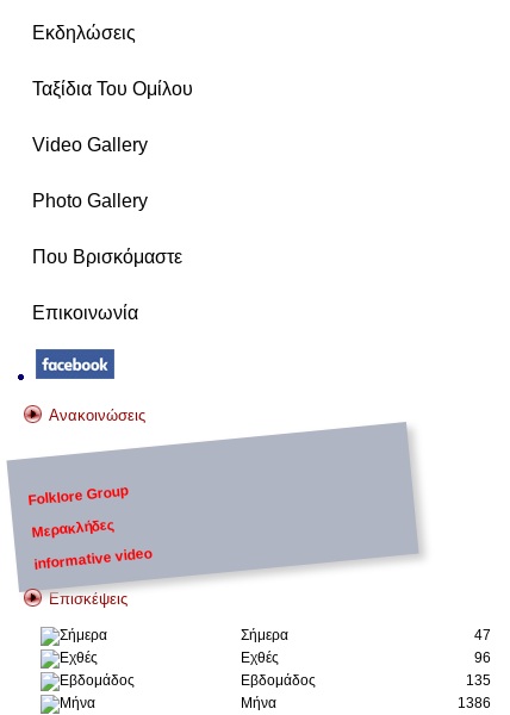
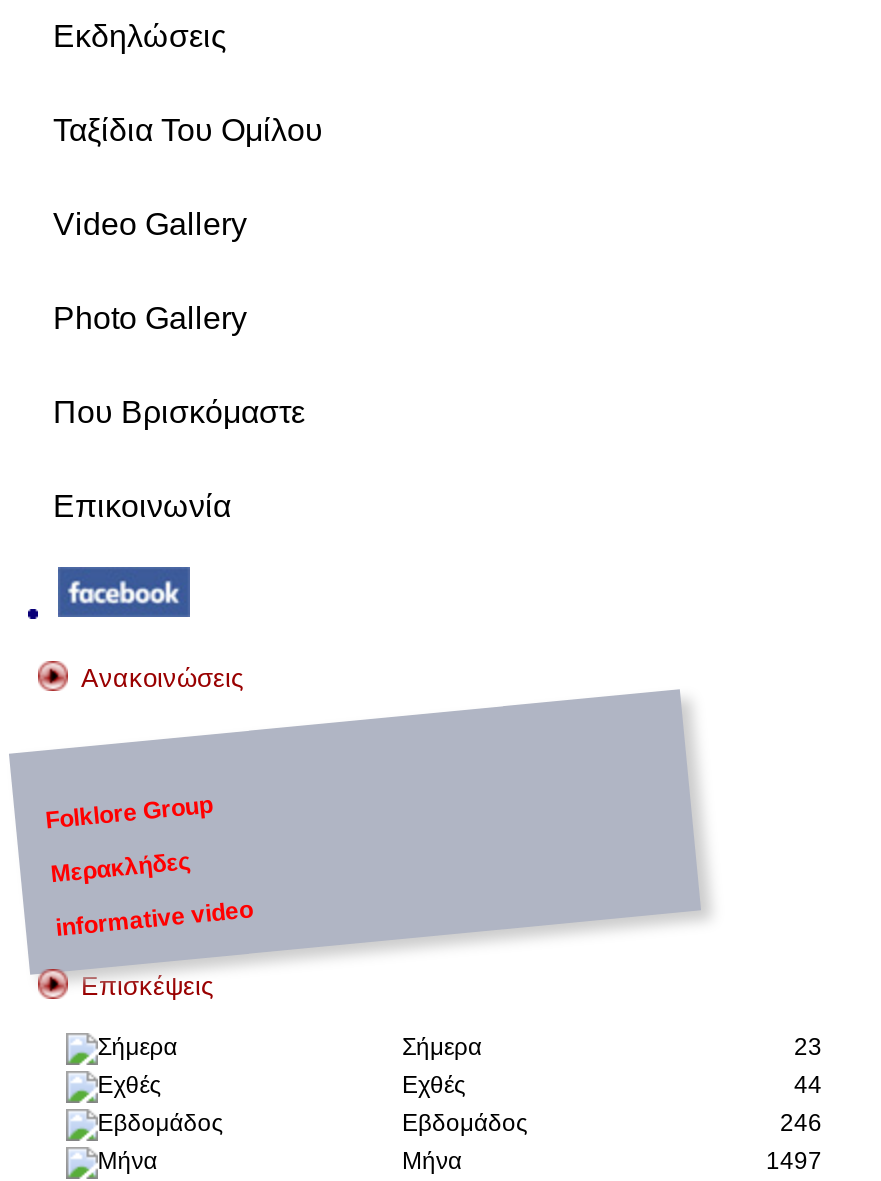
- 47
+ 23

- 96
+ 44

- 135
+ 246

- 1386
+ 1497
